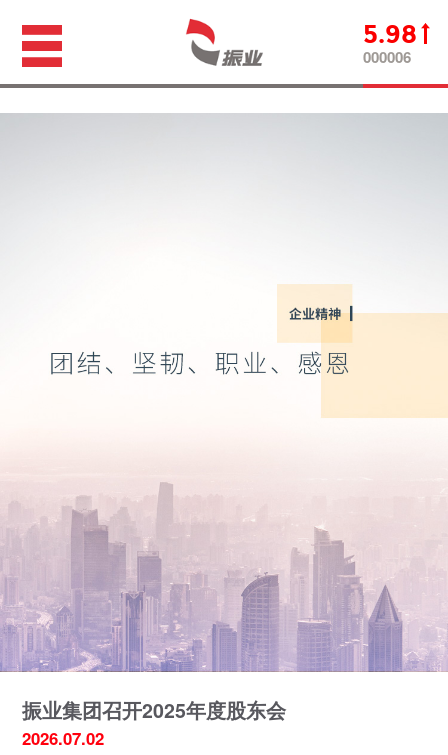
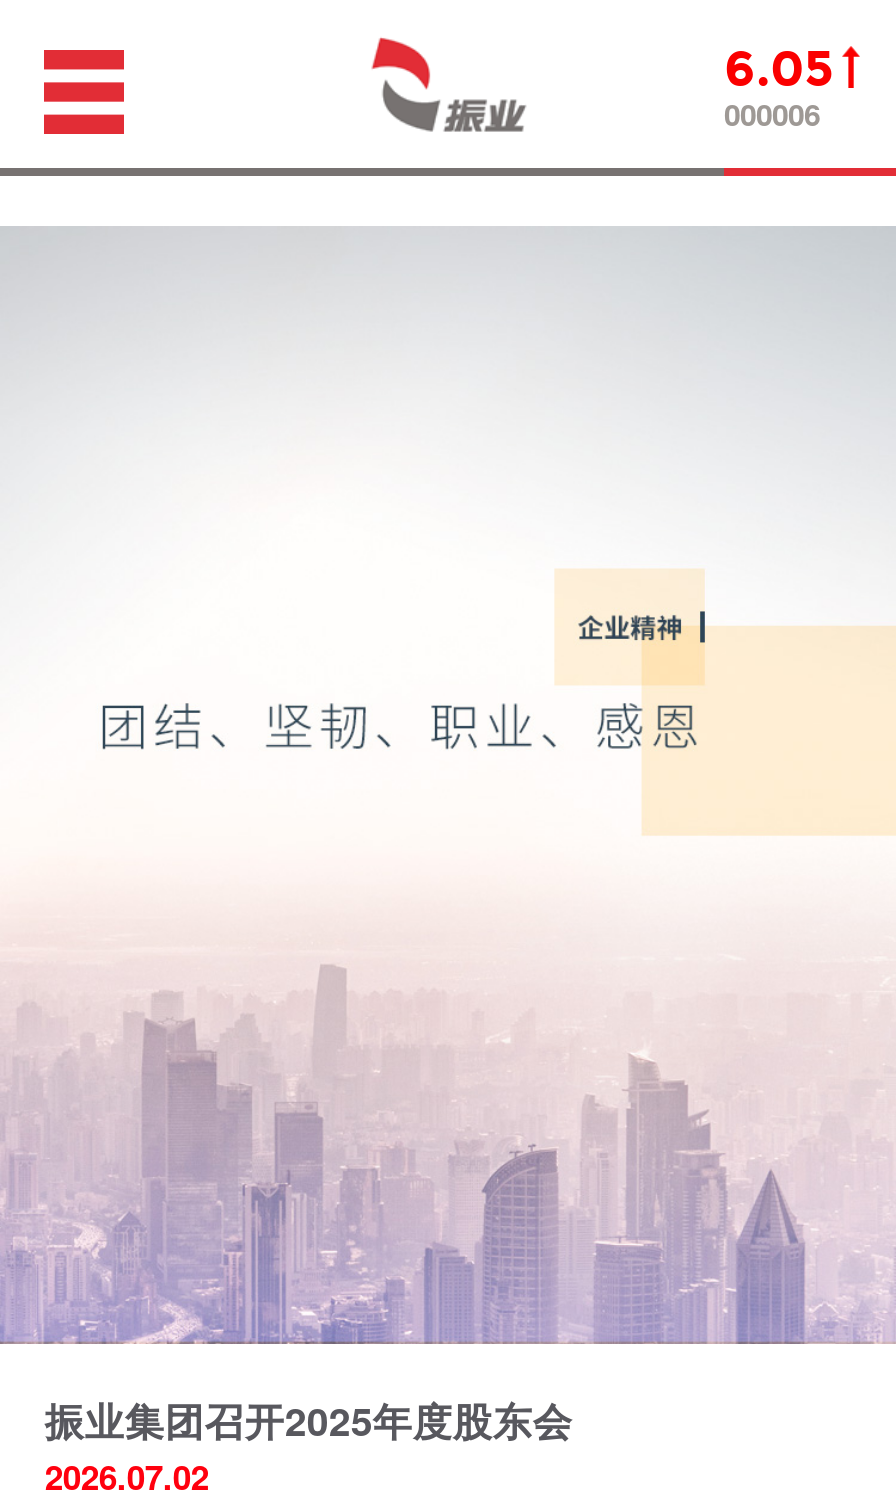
- 5.98
+ 6.05
